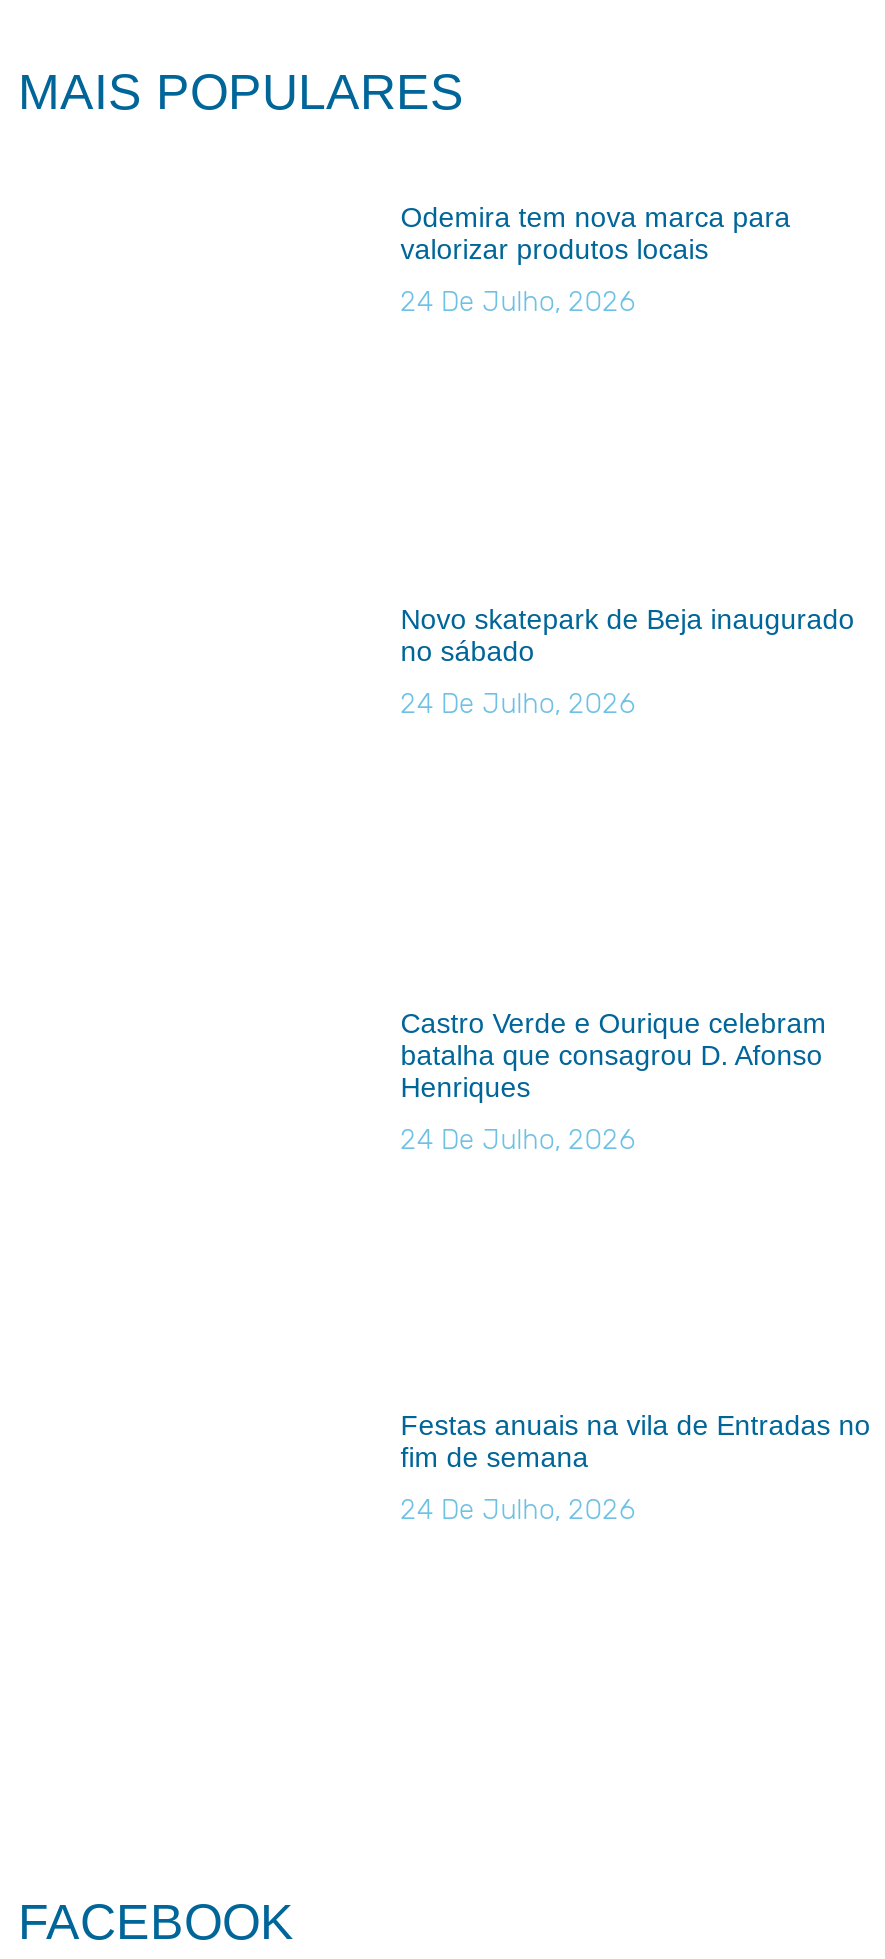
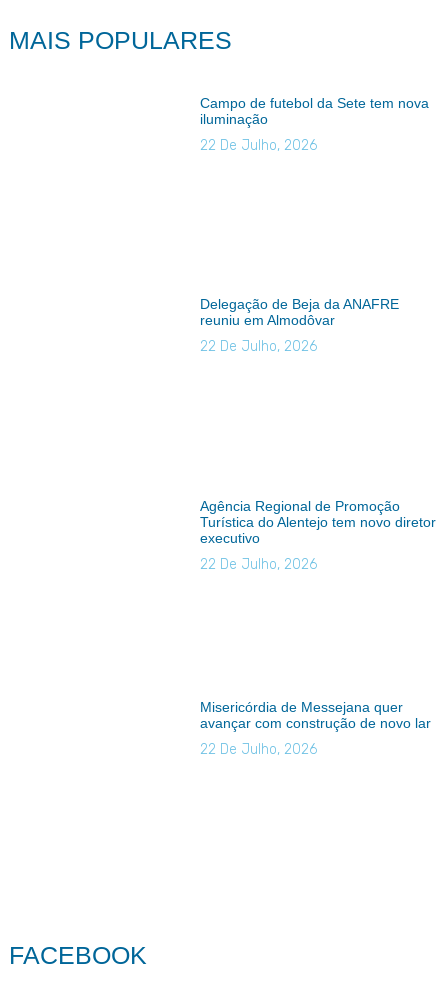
- Odemira tem nova marca para
- valorizar produtos locais
+ Campo de futebol da Sete tem nova
+ iluminação

- 24 De Julho, 2026
+ 22 De Julho, 2026

- Novo skatepark de Beja inaugurado
- no sábado
+ Delegação de Beja da ANAFRE
+ reuniu em Almodôvar

- 24 De Julho, 2026
+ 22 De Julho, 2026

- Castro Verde e Ourique celebram
- batalha que consagrou D. Afonso
- Henriques
+ Agência Regional de Promoção
+ Turística do Alentejo tem novo diretor
+ executivo

- 24 De Julho, 2026
+ 22 De Julho, 2026

- Festas anuais na vila de Entradas no
- fim de semana
+ Misericórdia de Messejana quer
+ avançar com construção de novo lar

- 24 De Julho, 2026
+ 22 De Julho, 2026
